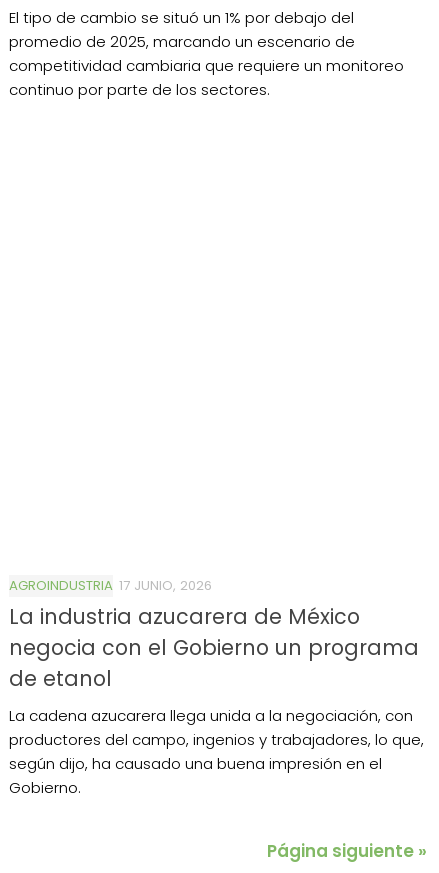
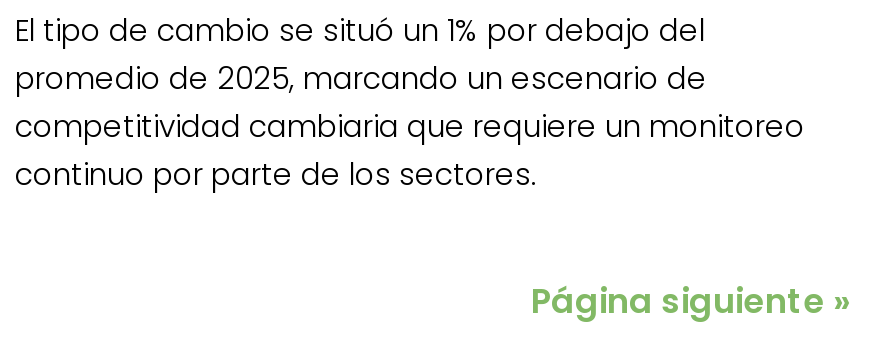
- AGROINDUSTRIA 17 JUNIO, 2026
- La industria azucarera de México
- negocia con el Gobierno un programa
- de etanol
- La cadena azucarera llega unida a la negociación, con
- productores del campo, ingenios y trabajadores, lo que,
- según dijo, ha causado una buena impresión en el
- Gobierno.
